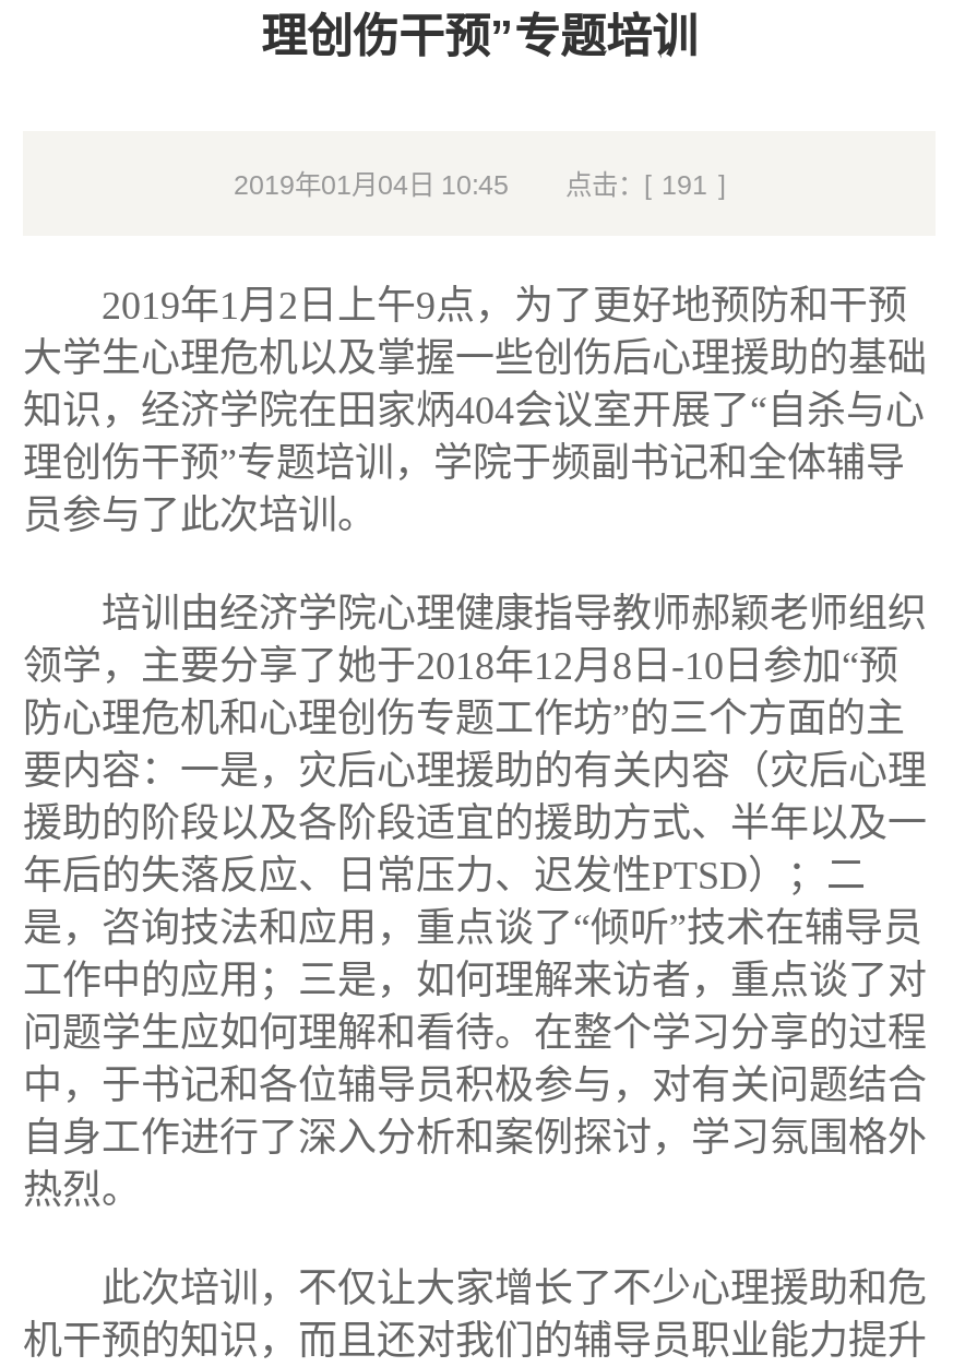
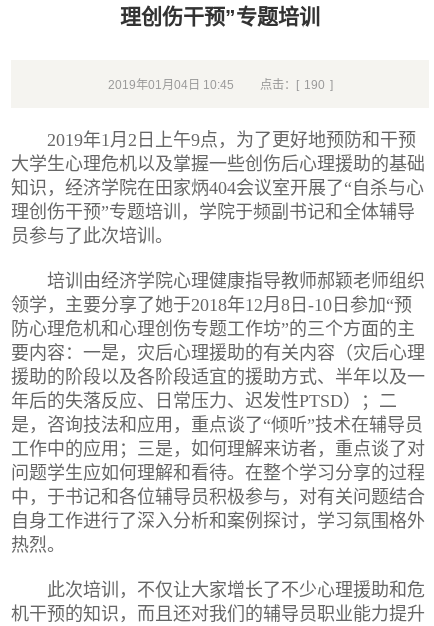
- 2019年01月04日 10:45 点击：[ 191 ]
+ 2019年01月04日 10:45 点击：[ 190 ]
